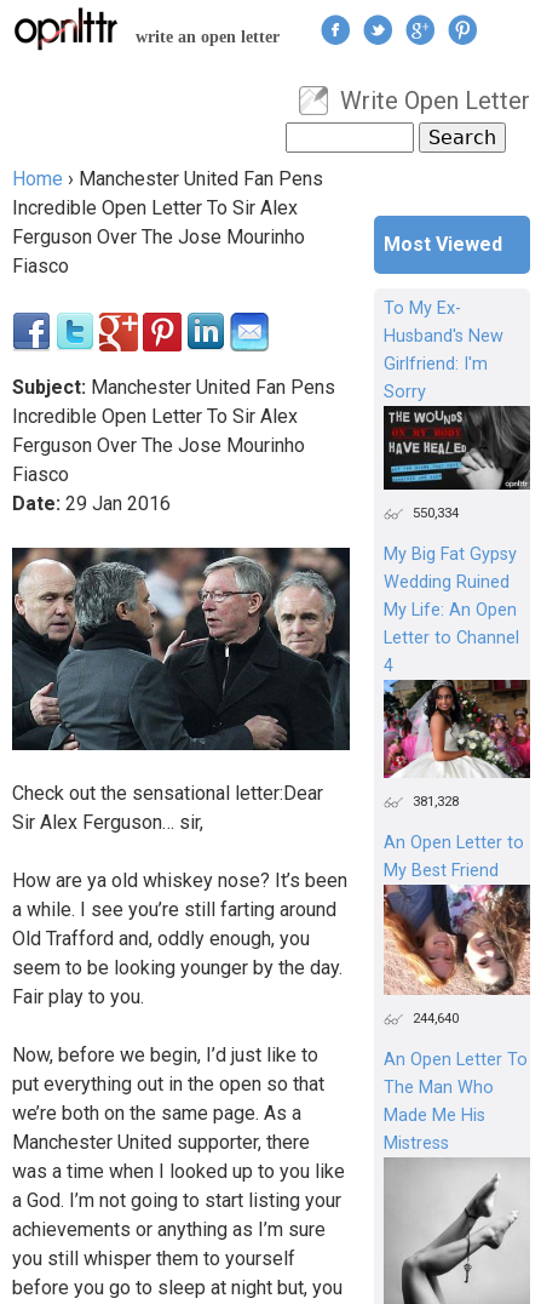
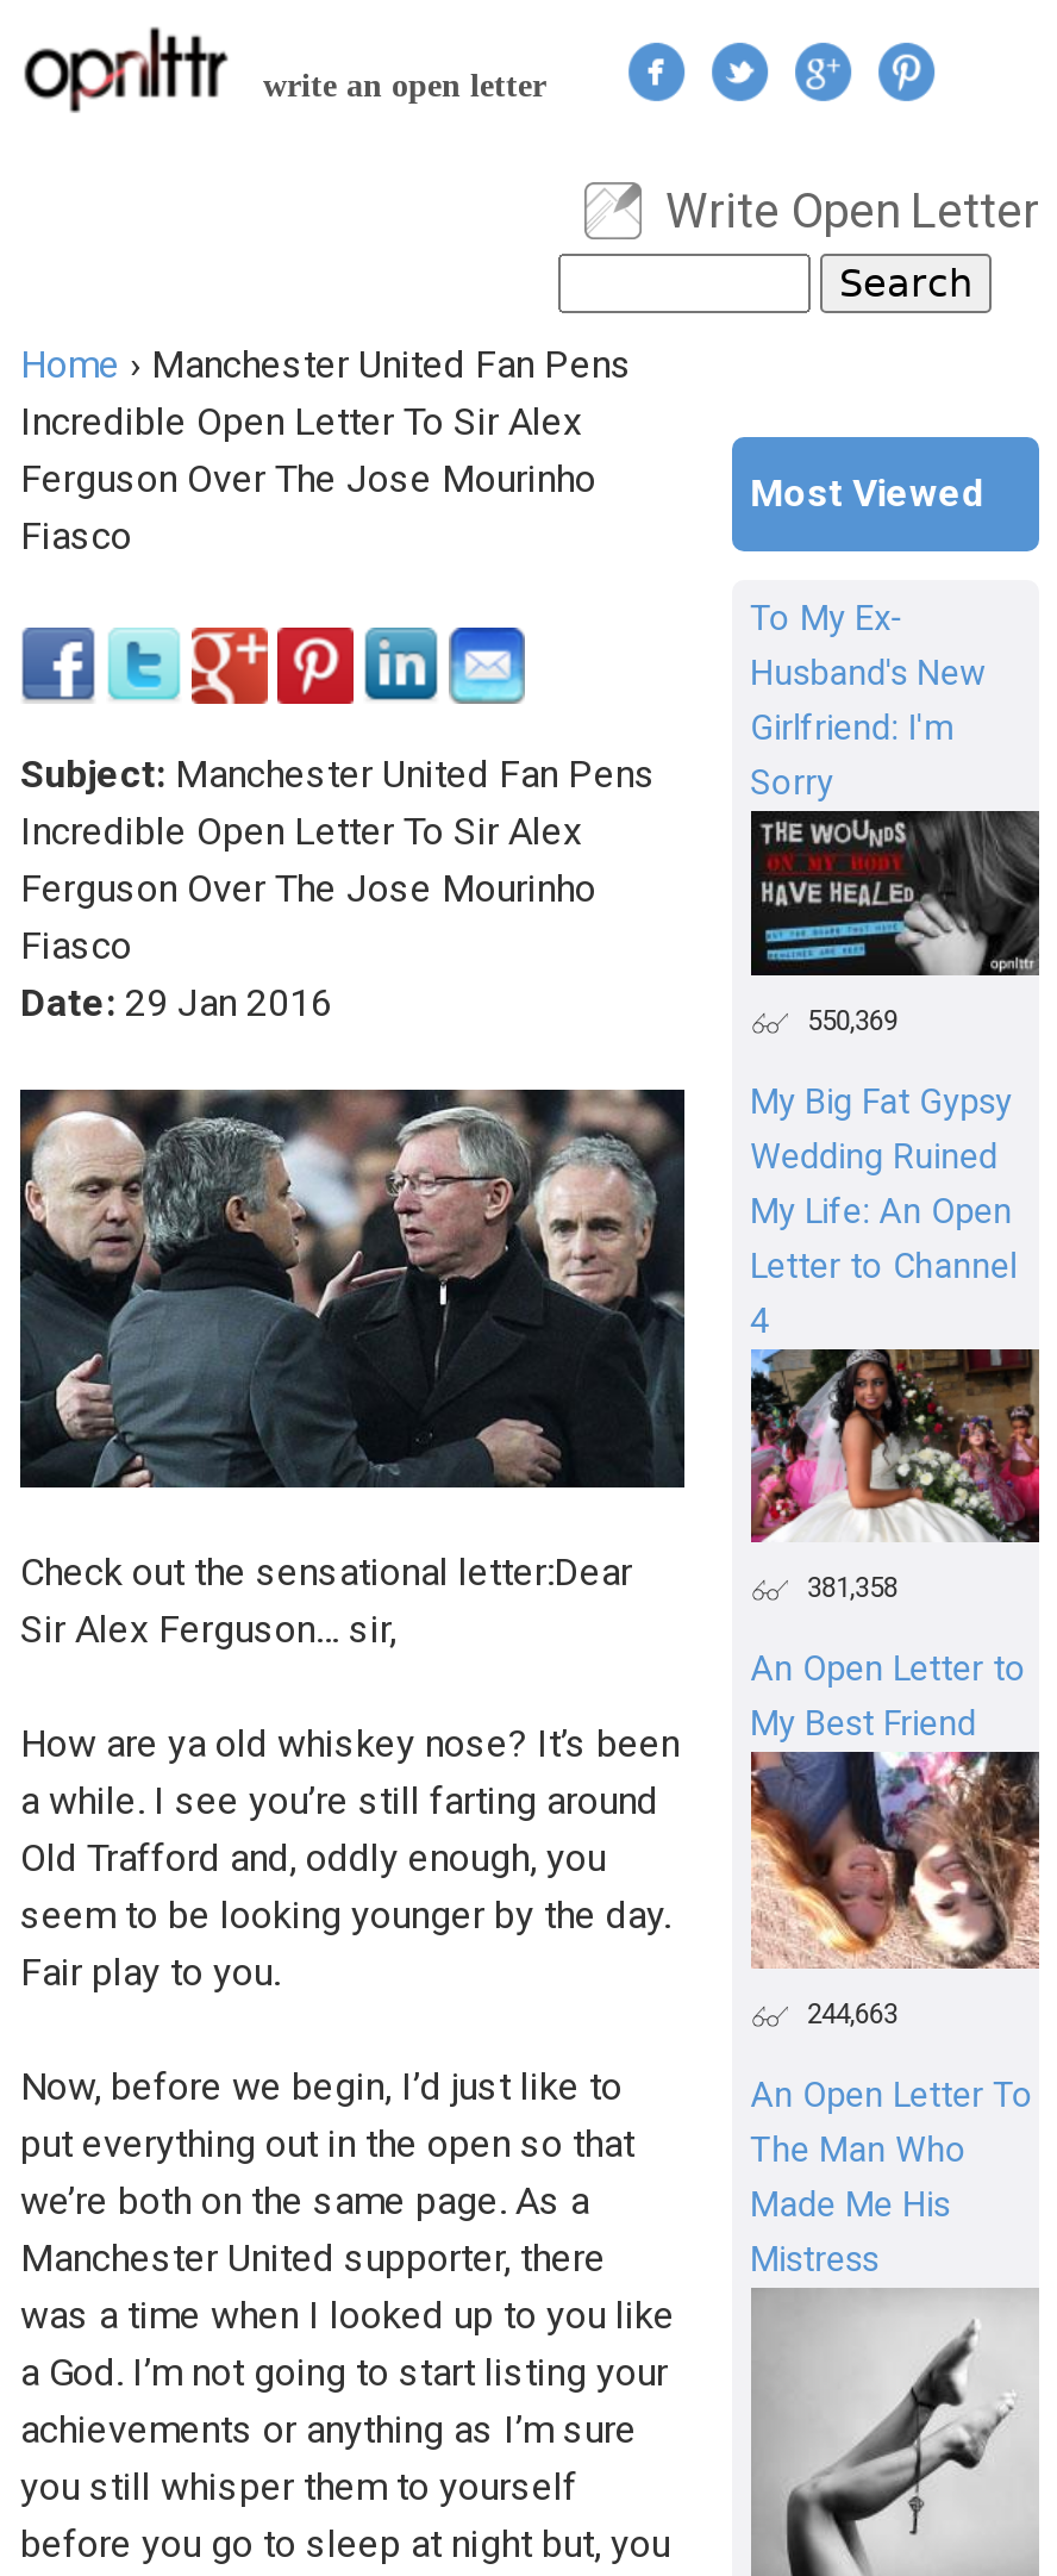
- 550,334
+ 550,369

- 381,328
+ 381,358

- 244,640
+ 244,663
